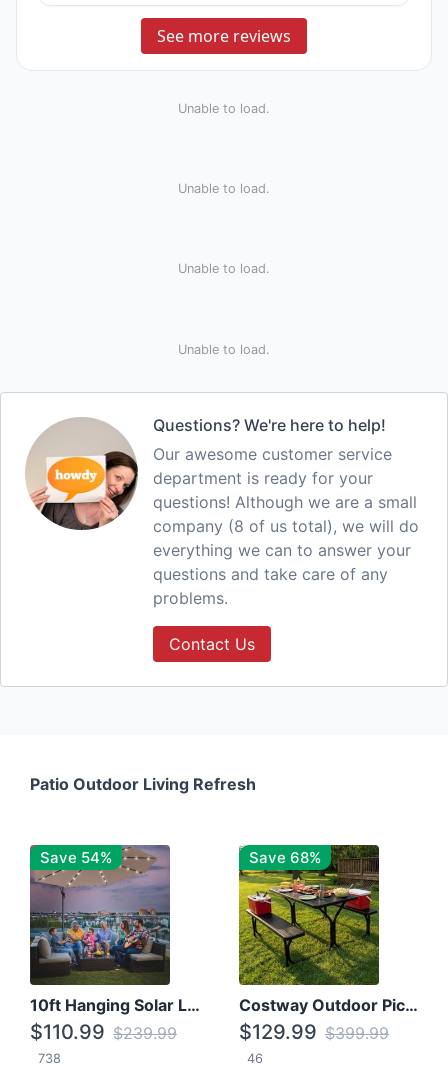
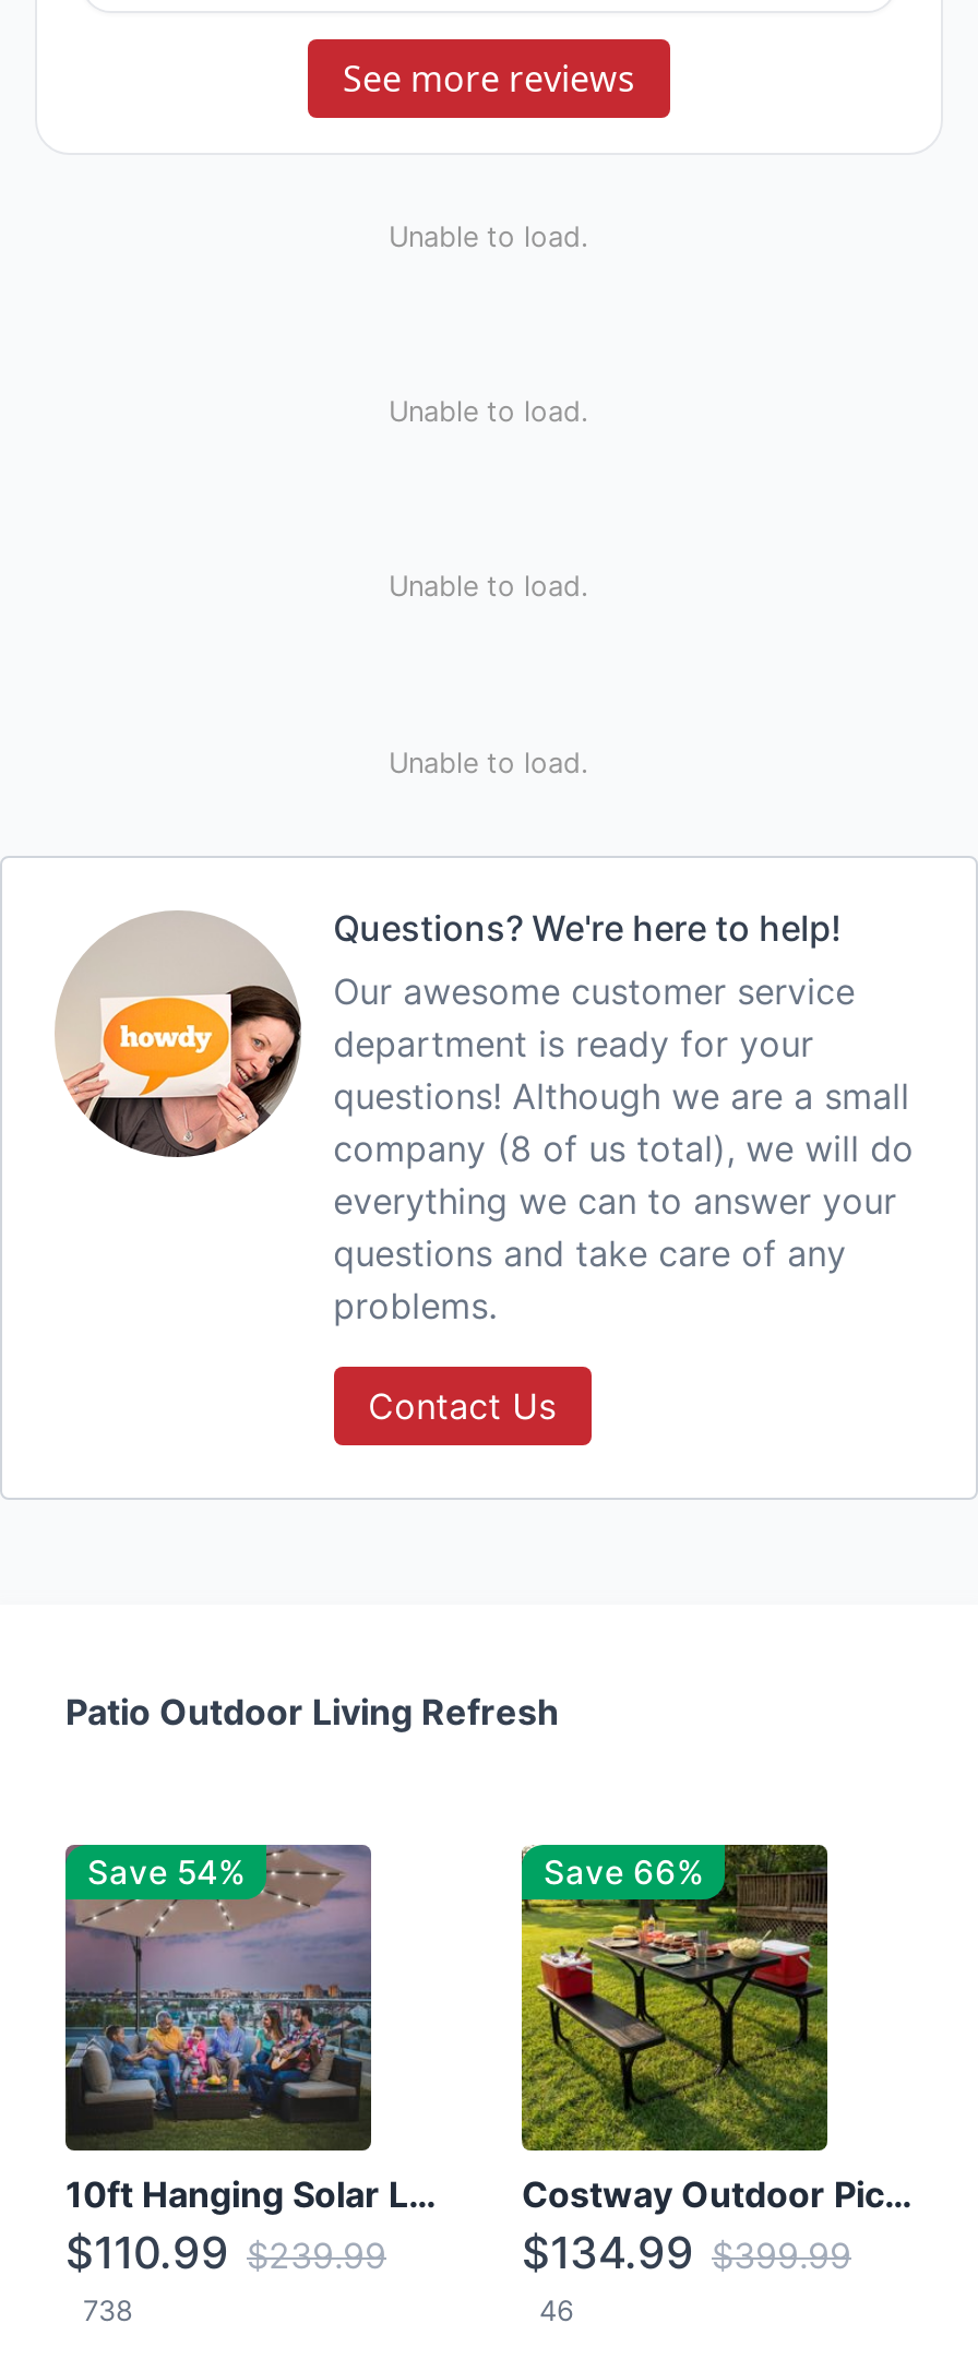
- Save 68%
+ Save 66%

- $129.99 $399.99
+ $134.99 $399.99
